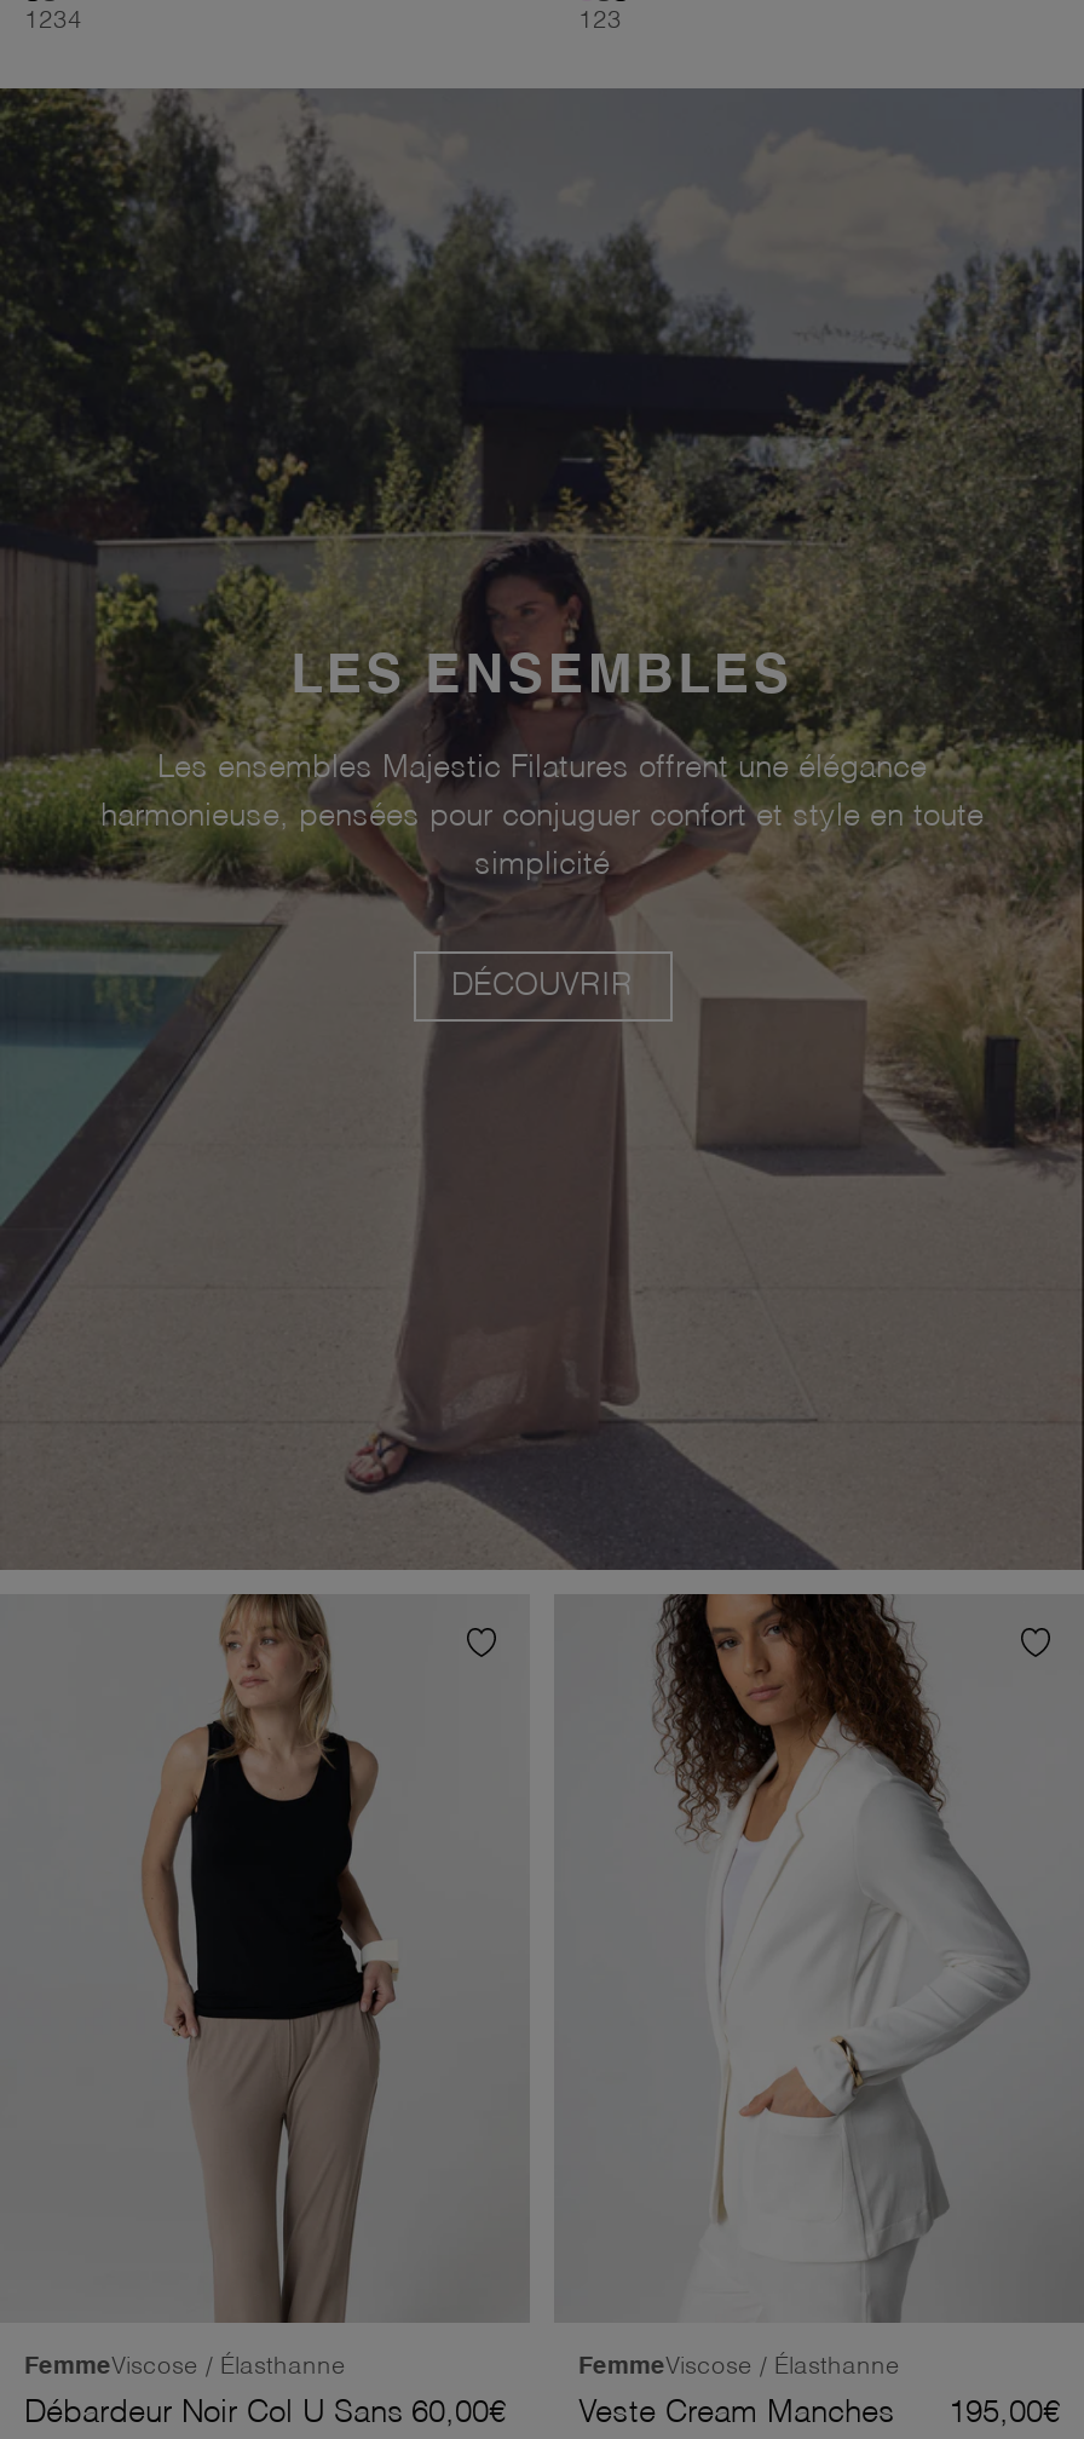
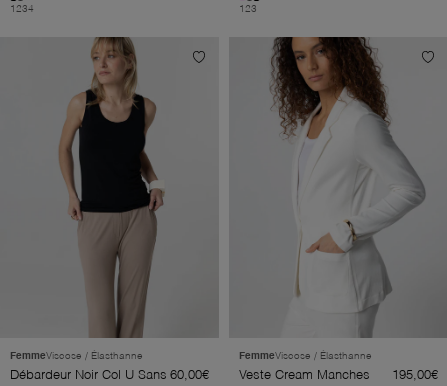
- [image]
- LES ENSEMBLES
- Les ensembles Majestic Filatures offrent une élégance
- harmonieuse, pensées pour conjuguer confort et style en toute
- simplicité

- DÉCOUVRIR
